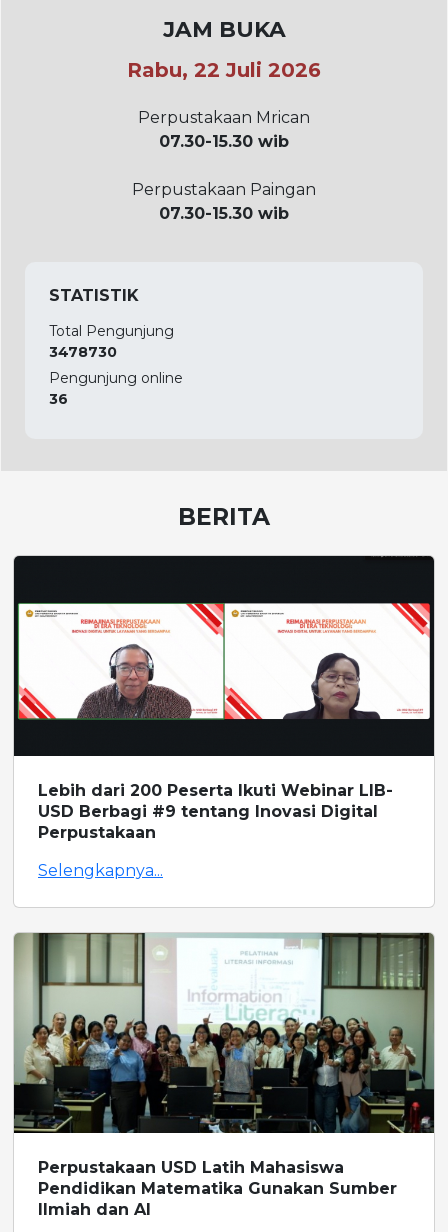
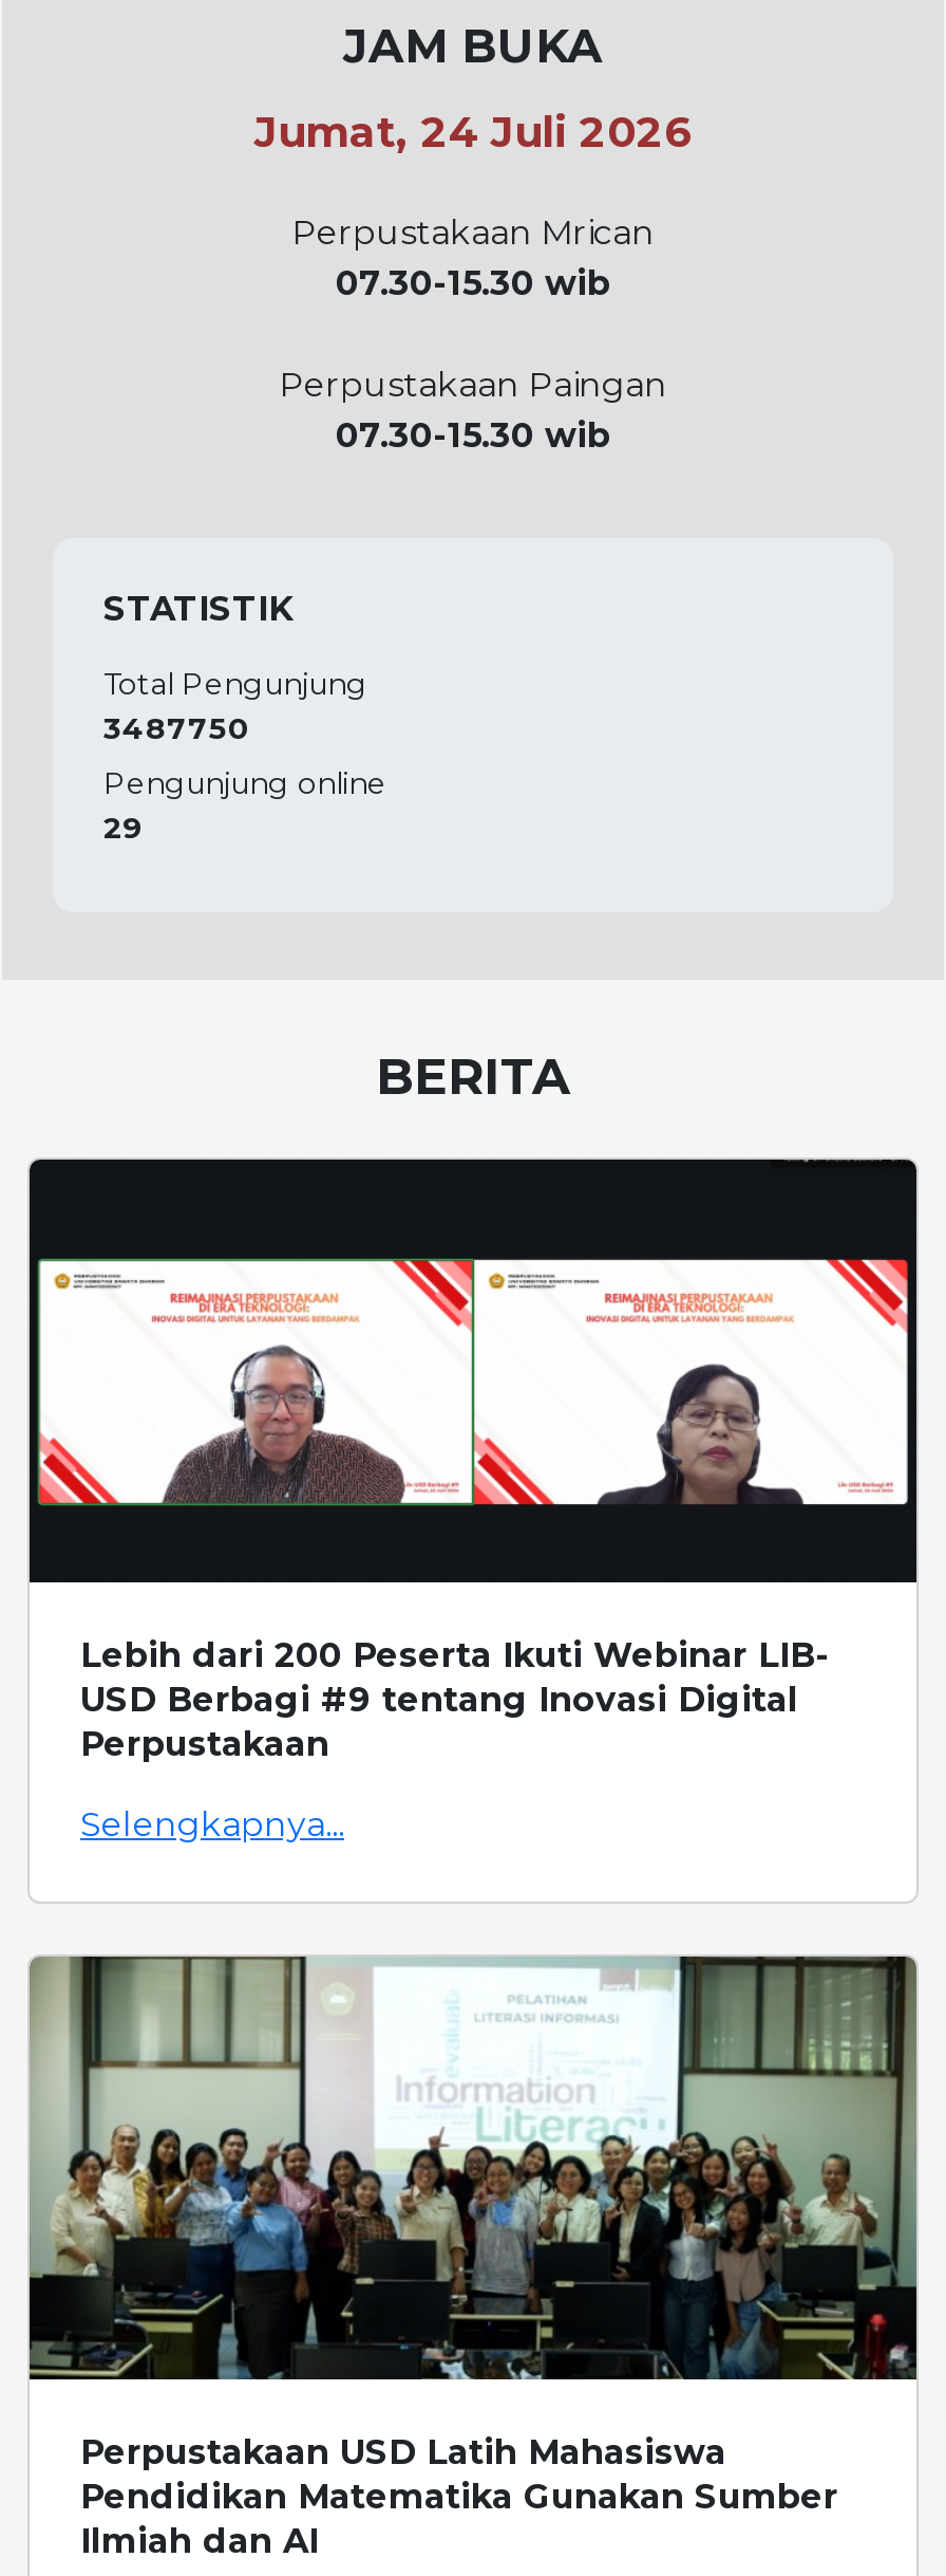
- Rabu, 22 Juli 2026
+ Jumat, 24 Juli 2026

- 3478730
+ 3487750

- 36
+ 29
